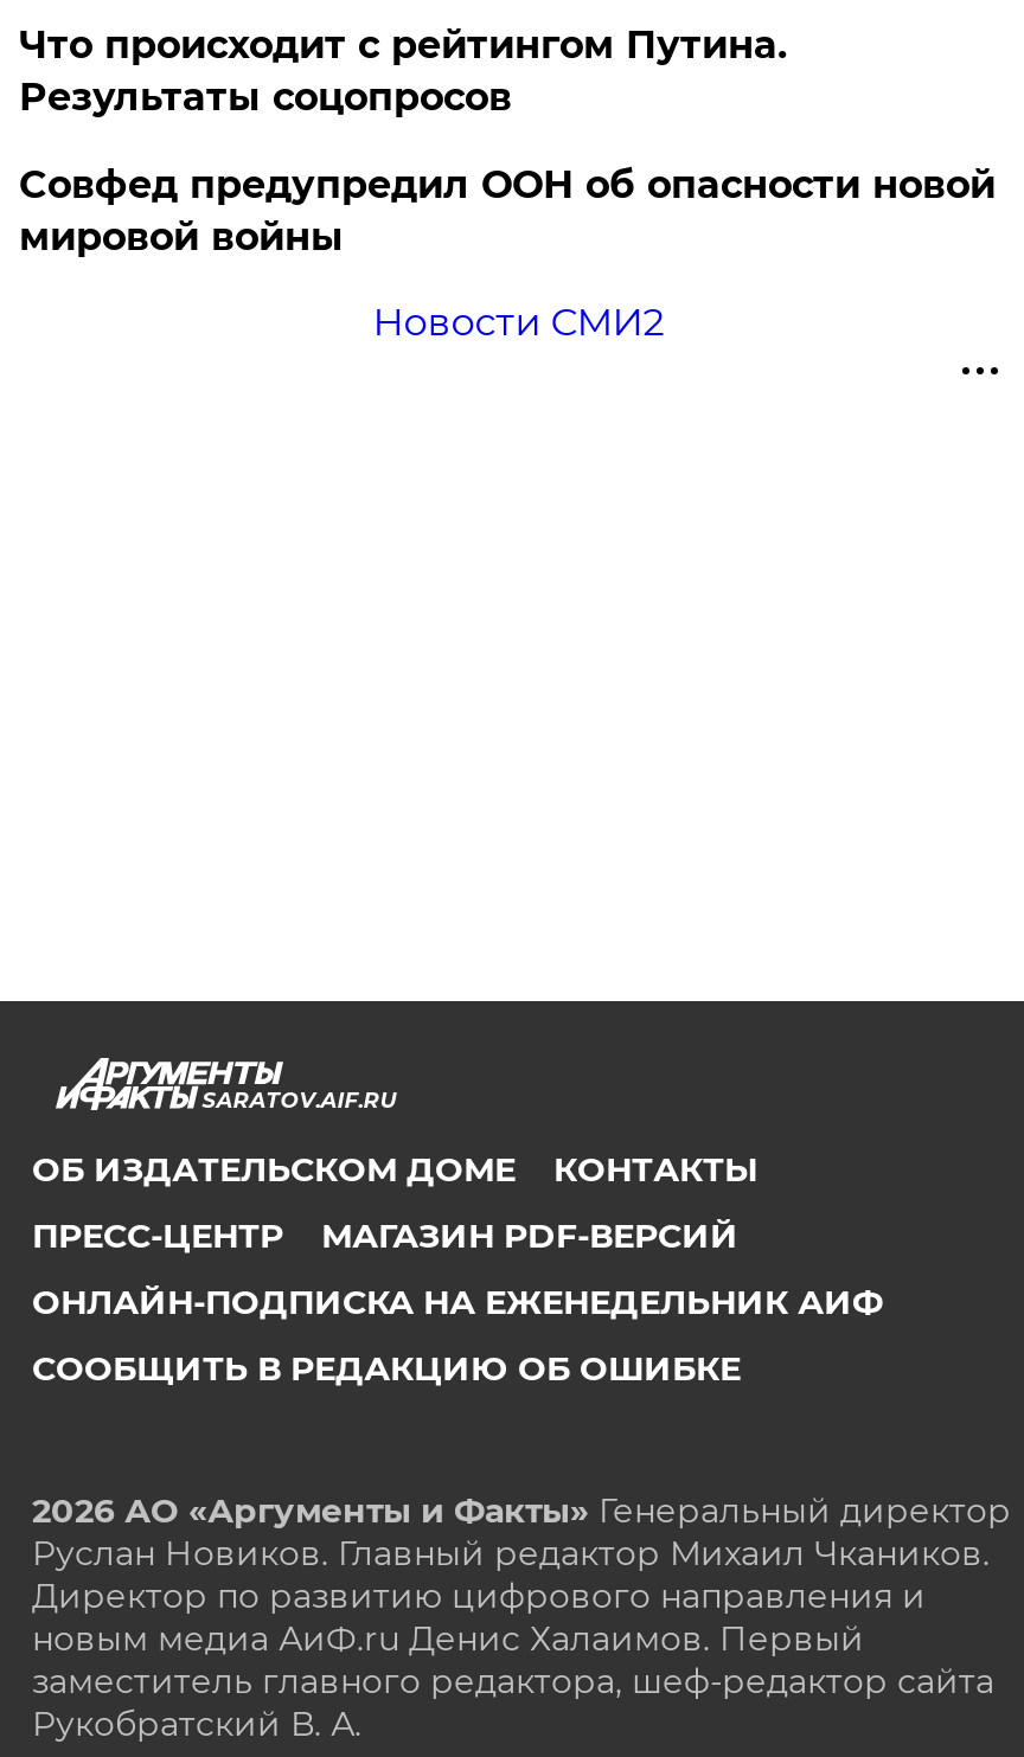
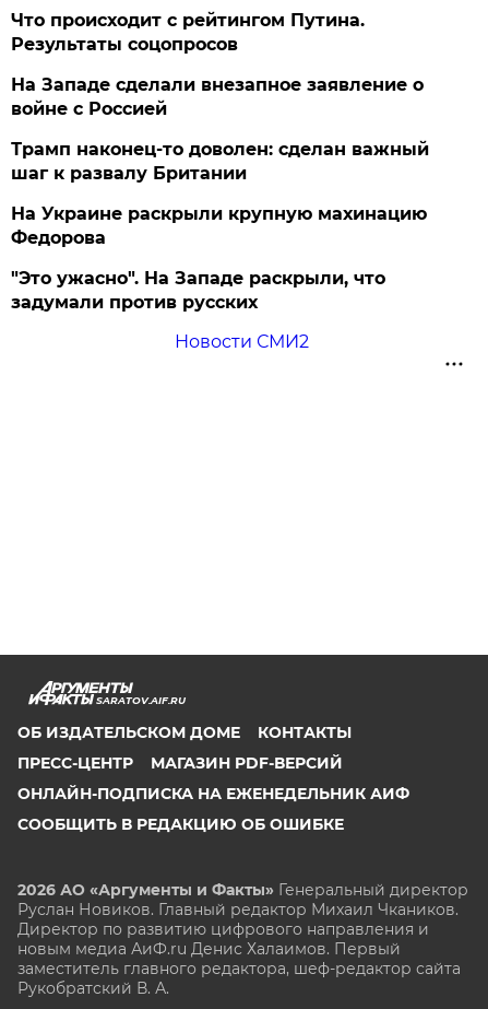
- Совфед предупредил ООН об опасности новой
- мировой войны
+ На Западе сделали внезапное заявление о
+ войне с Россией
+ Трамп наконец-то доволен: сделан важный
+ шаг к развалу Британии
+ На Украине раскрыли крупную махинацию
+ Федорова
+ "Это ужасно". На Западе раскрыли, что
+ задумали против русских
